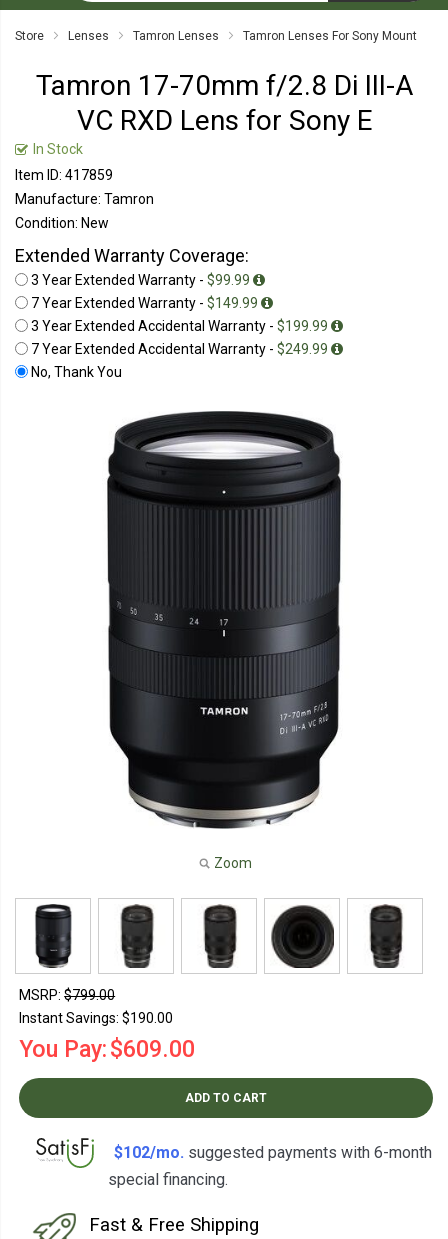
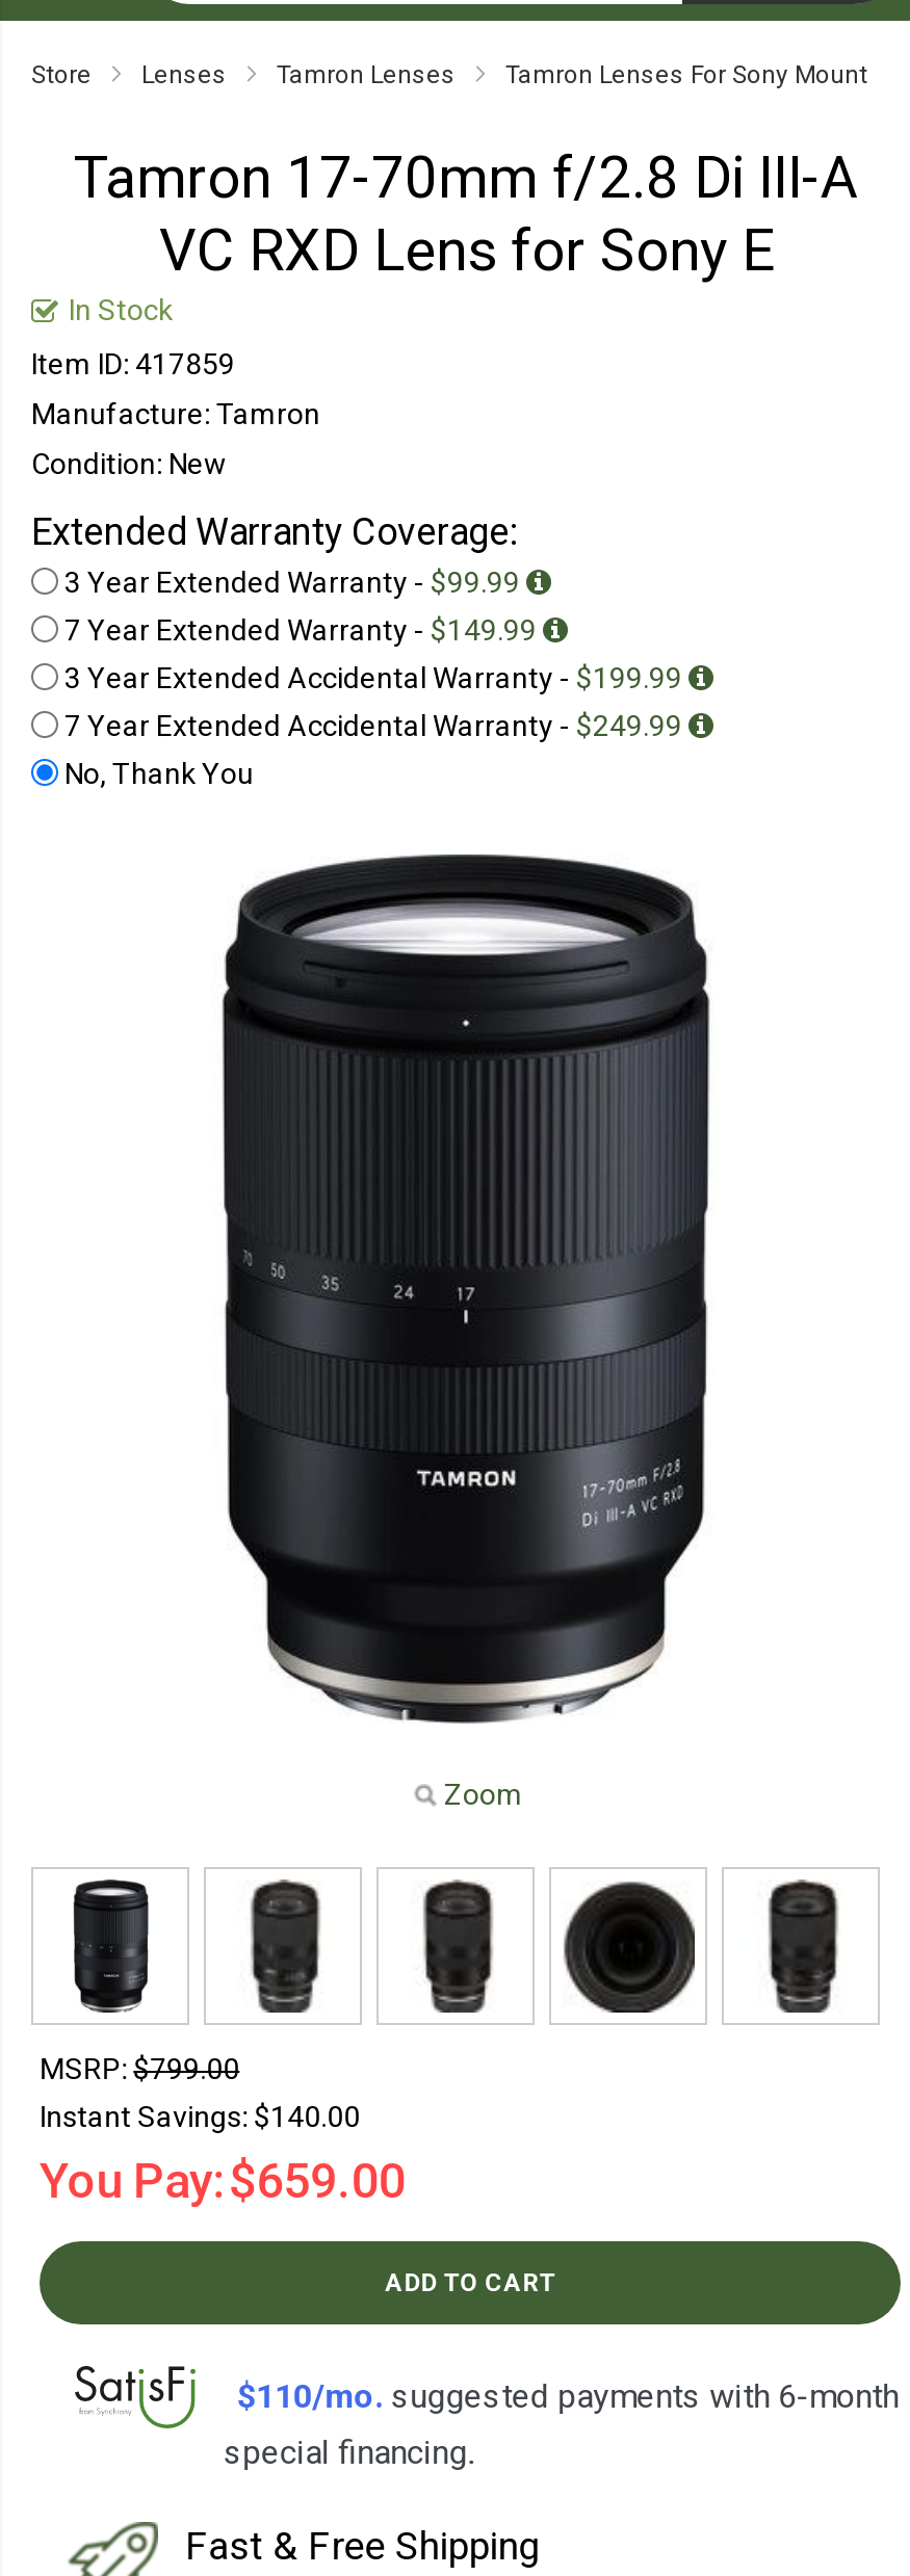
- Instant Savings: $190.00
+ Instant Savings: $140.00

- You Pay: $609.00
+ You Pay: $659.00

- $102/mo. suggested payments with 6-month
+ $110/mo. suggested payments with 6-month
